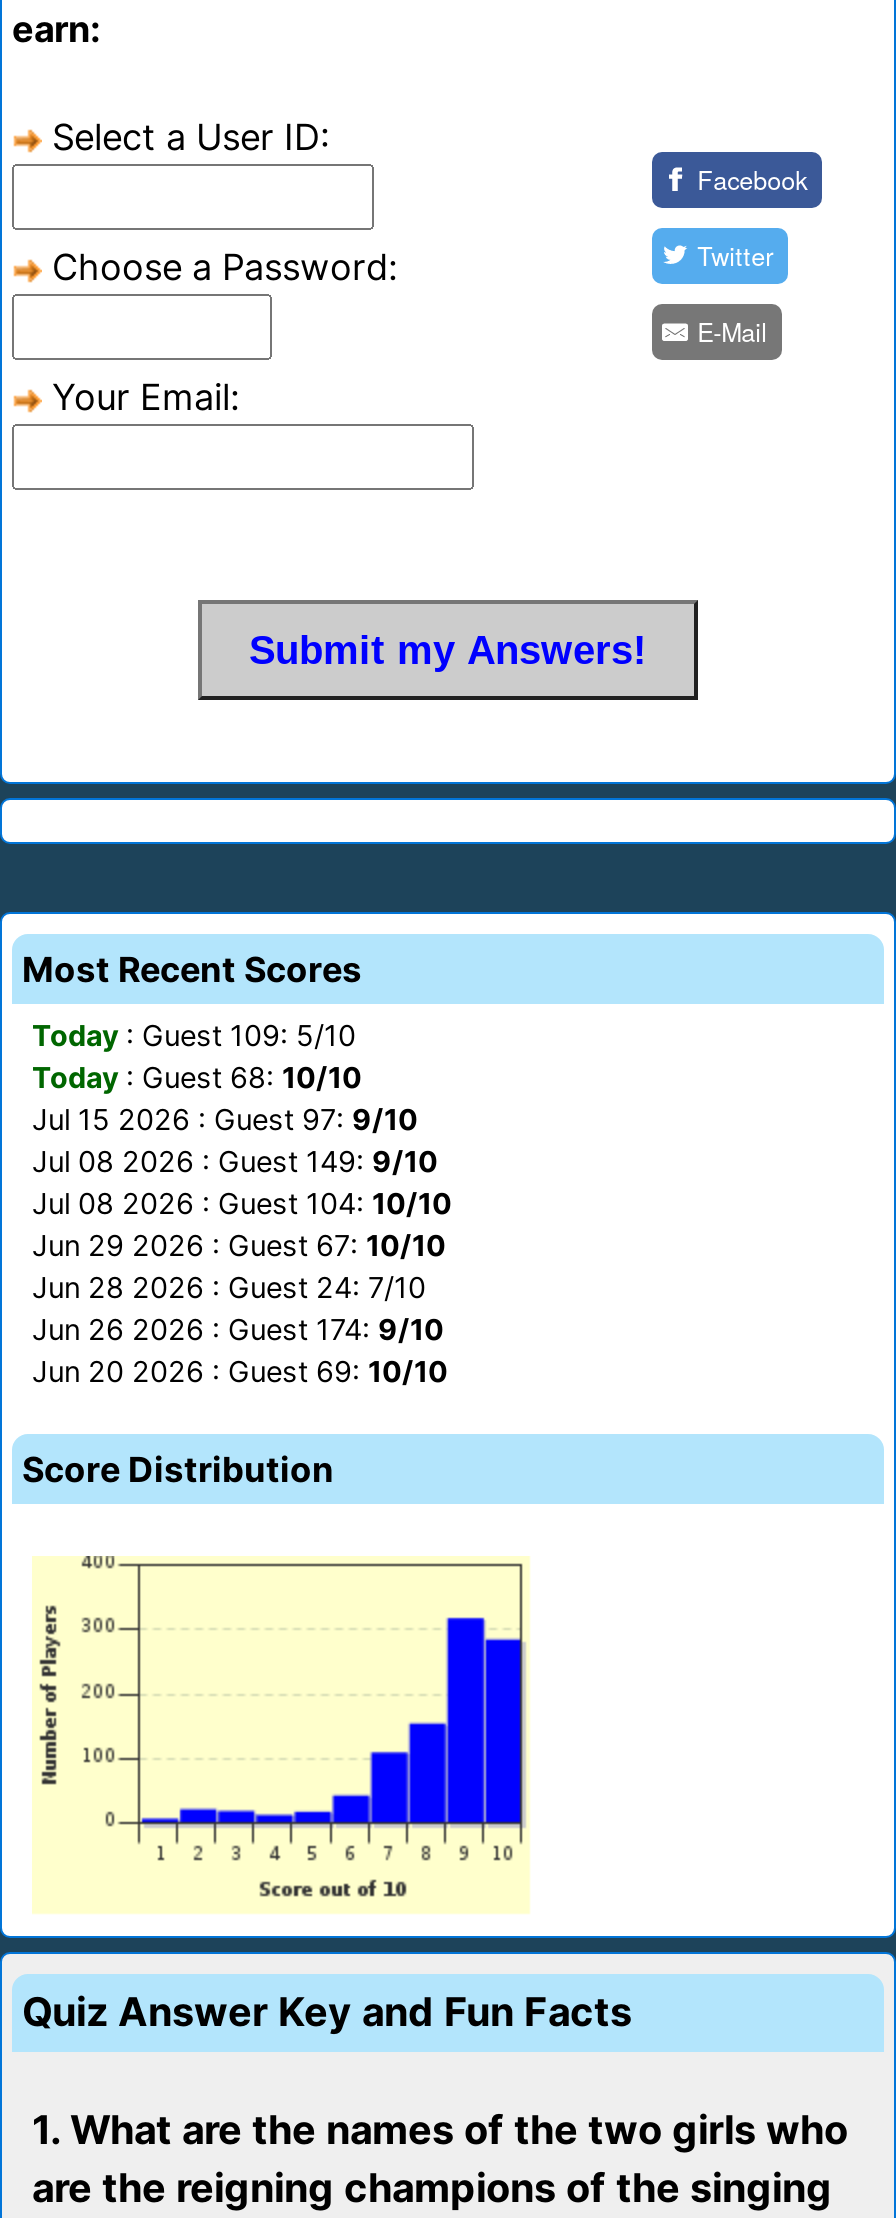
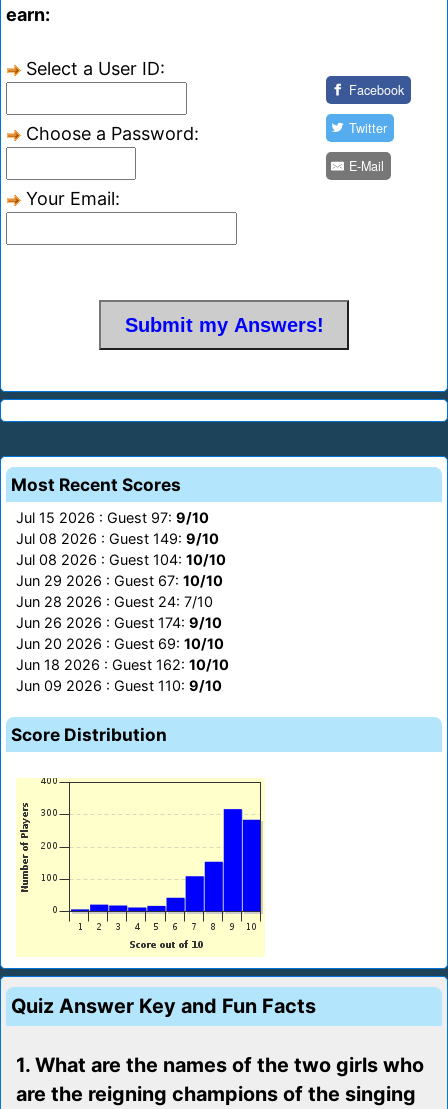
- Today: Guest 109: 5/10
- Today: Guest 68: 10/10

moved up: Jul 15 2026 : Guest 97: 9/10 | Jul 08 2026 : Guest 149: 9/10 | Jul 08 2026 : Guest 104: 10/10 | Jun 29 2026 : Guest 67: 10/10 | Jun 28 2026 : Guest 24: 7/10 | Jun 26 2026 : Guest 174: 9/10 | Jun 20 2026 : Guest 69: 10/10

+ Jun 18 2026 : Guest 162: 10/10
+ Jun 09 2026 : Guest 110: 9/10
